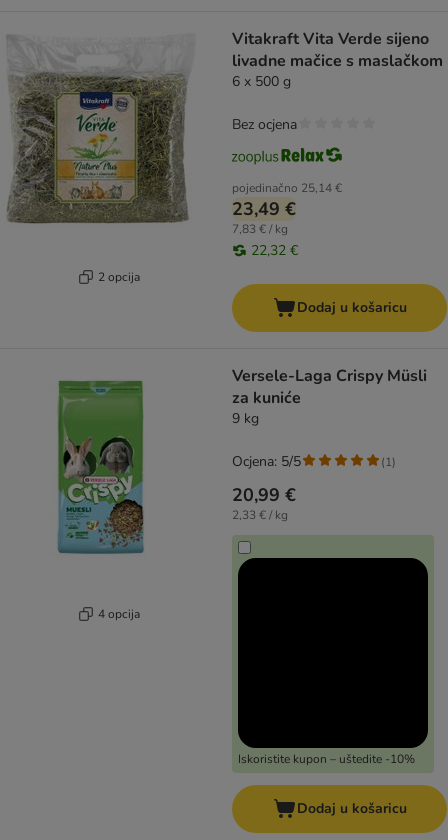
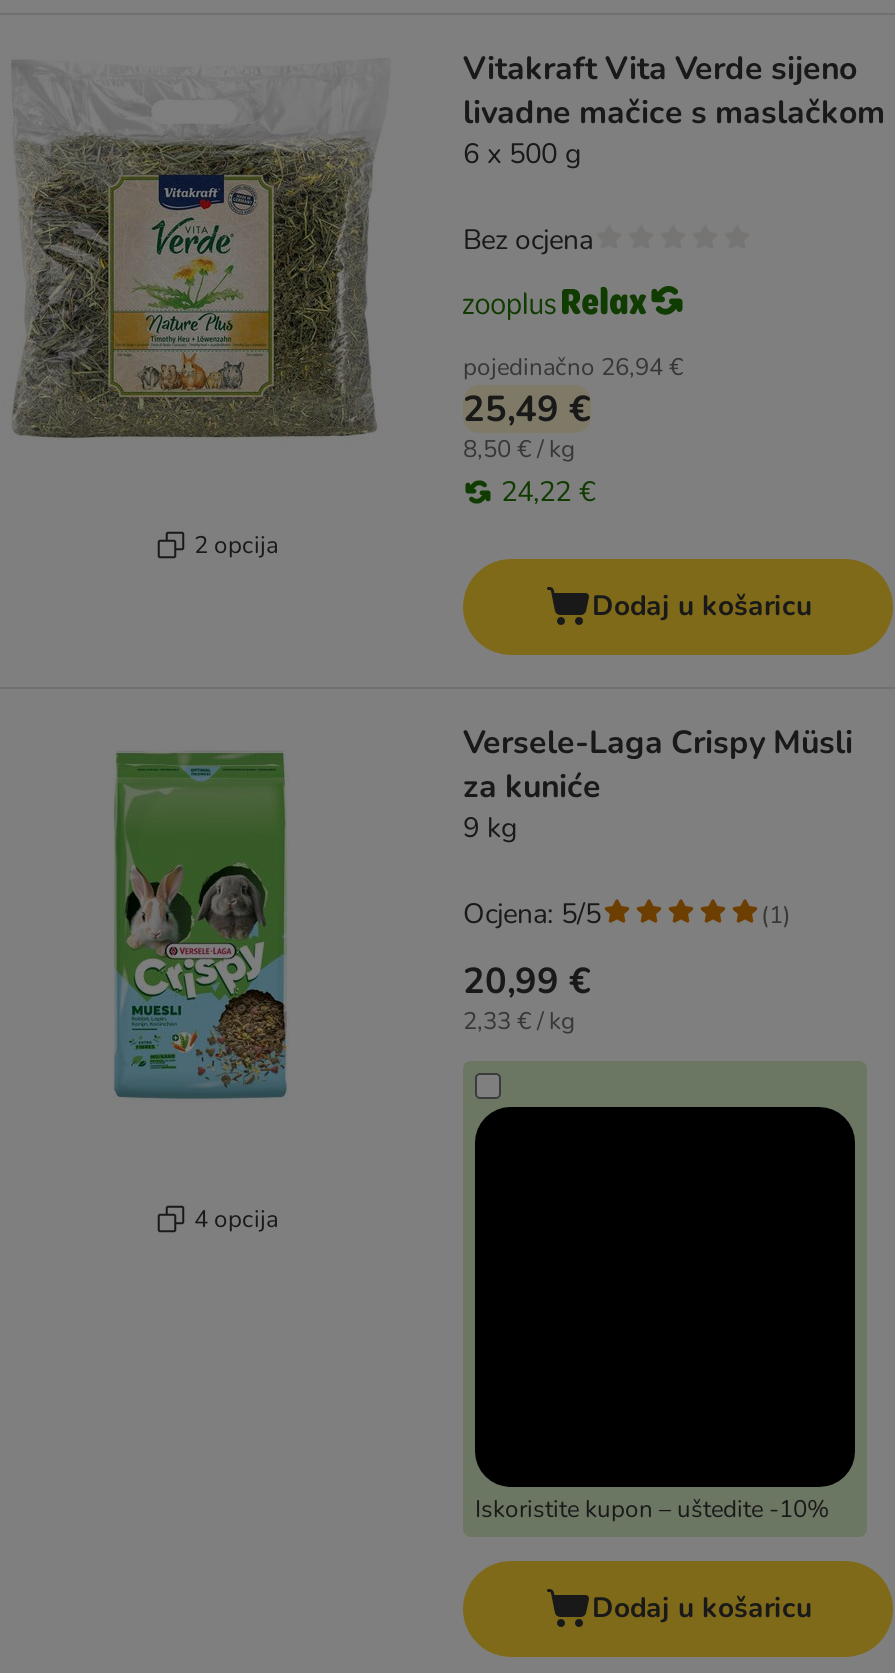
- pojedinačno 25,14 €
+ pojedinačno 26,94 €

- 23,49 €
+ 25,49 €

- 7,83 € / kg
+ 8,50 € / kg

- 22,32 €
+ 24,22 €
